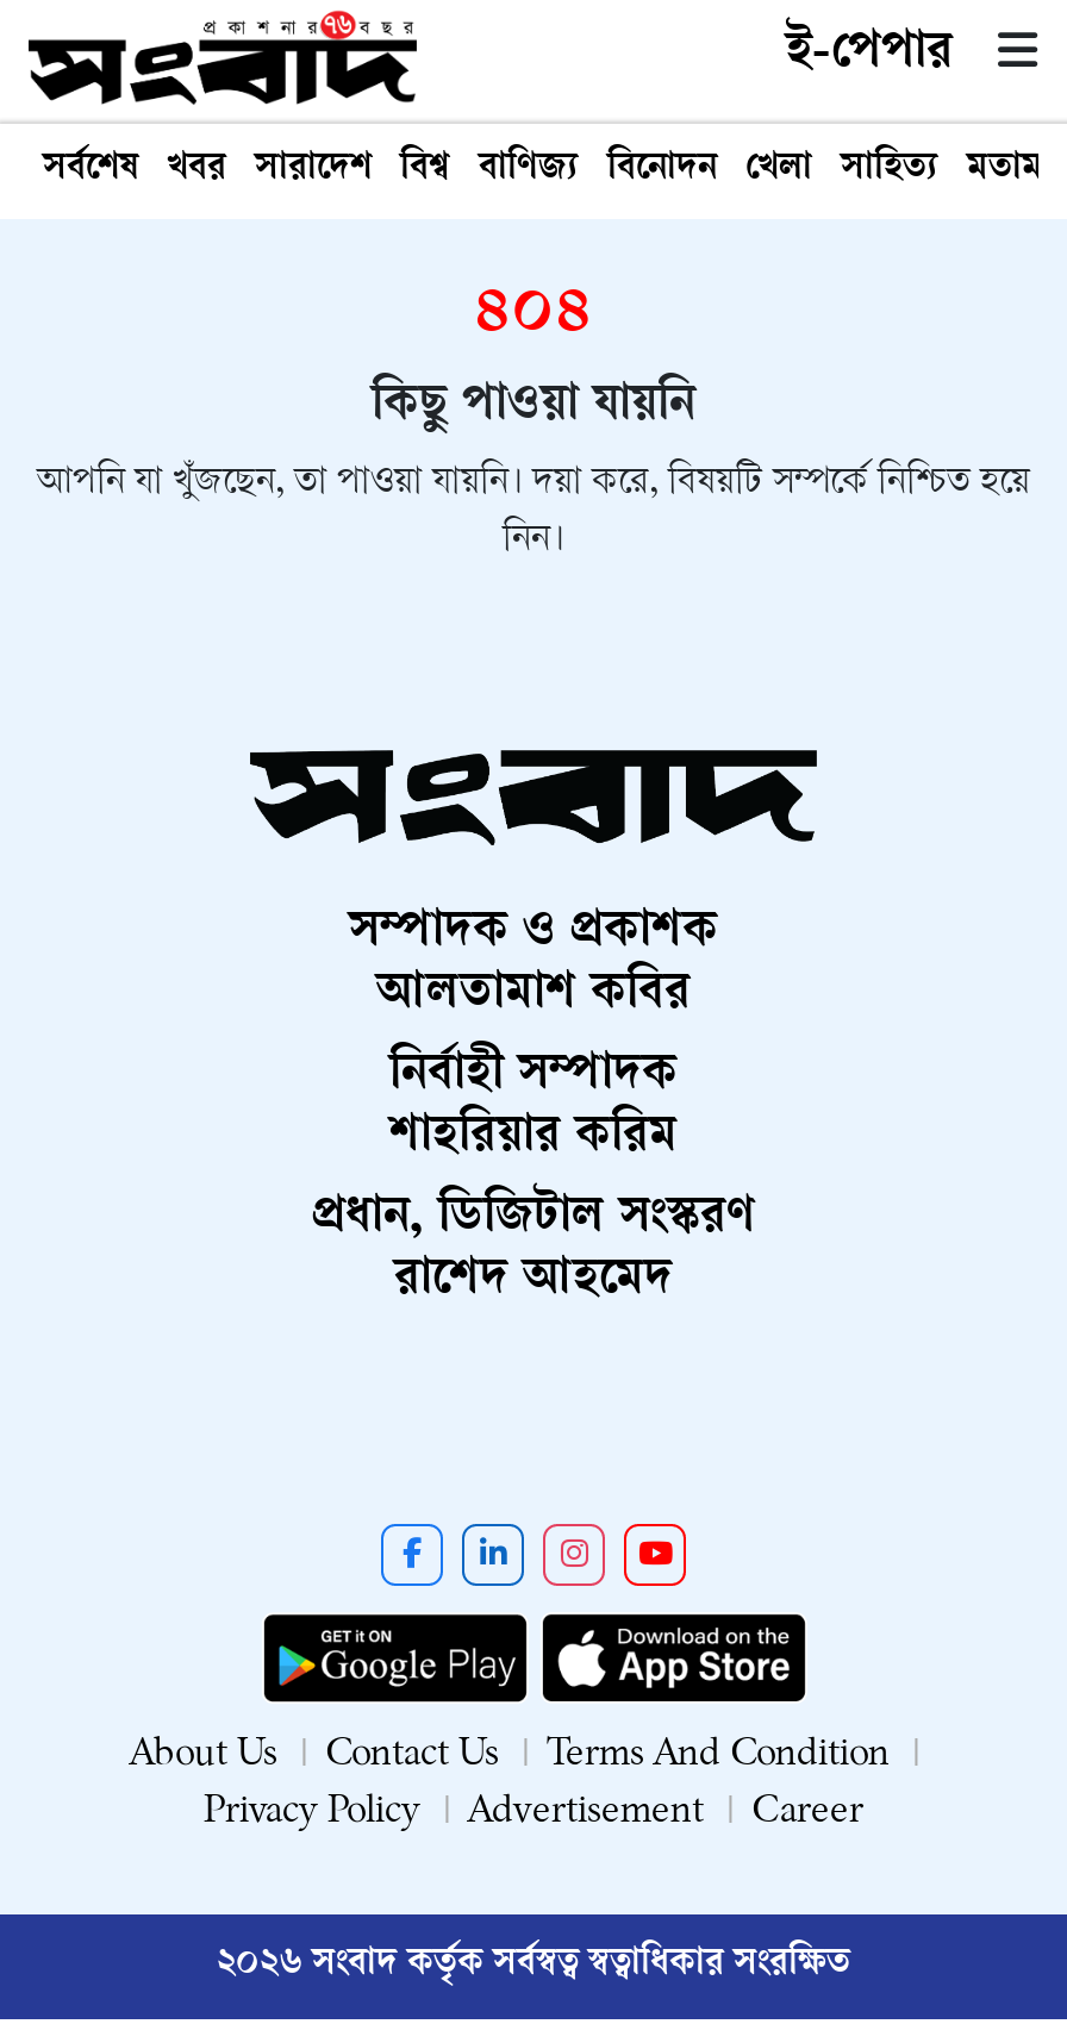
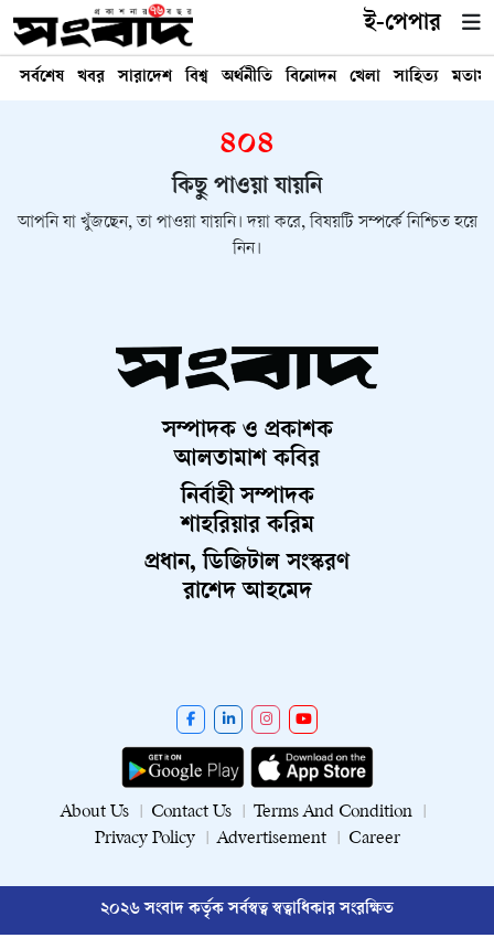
- বাণিজ্য
+ অর্থনীতি
